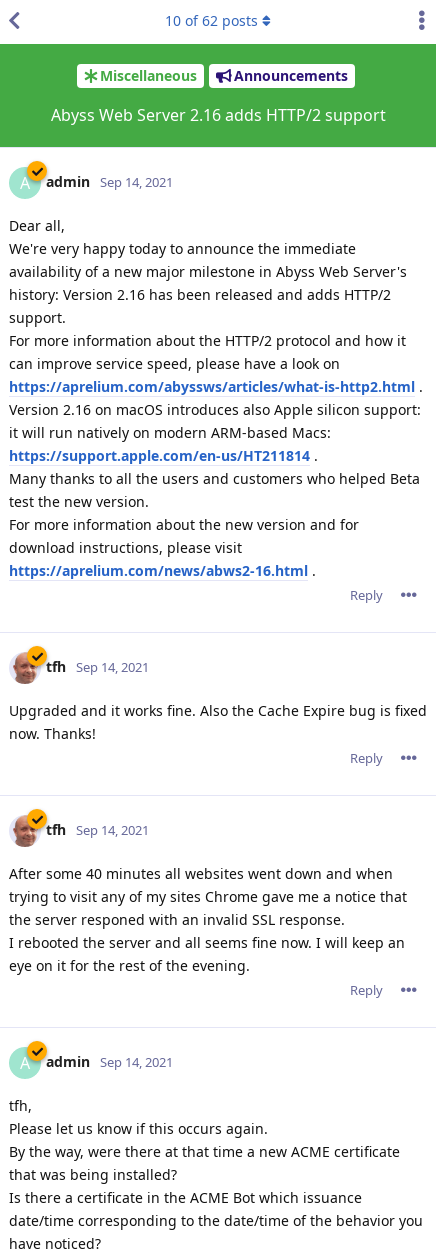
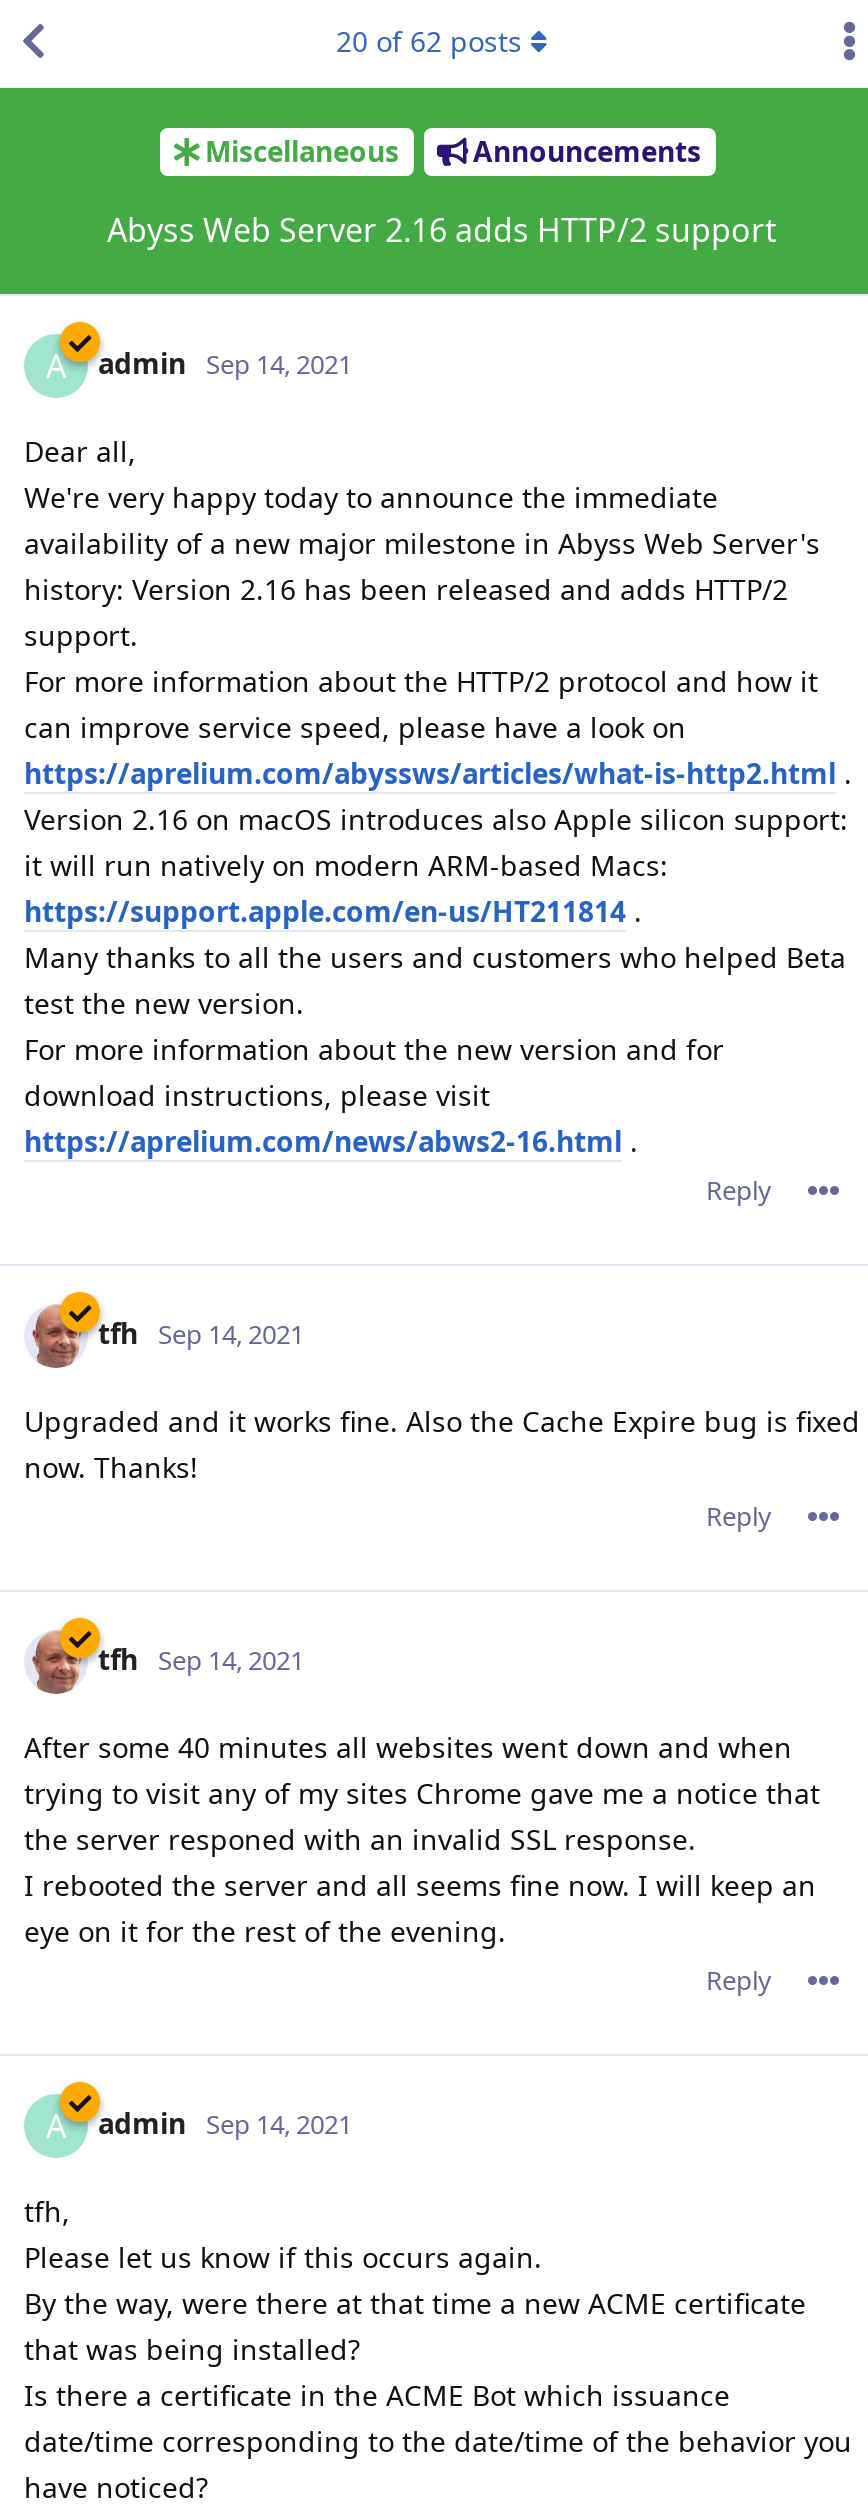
- 10 of 62 posts
+ 20 of 62 posts
